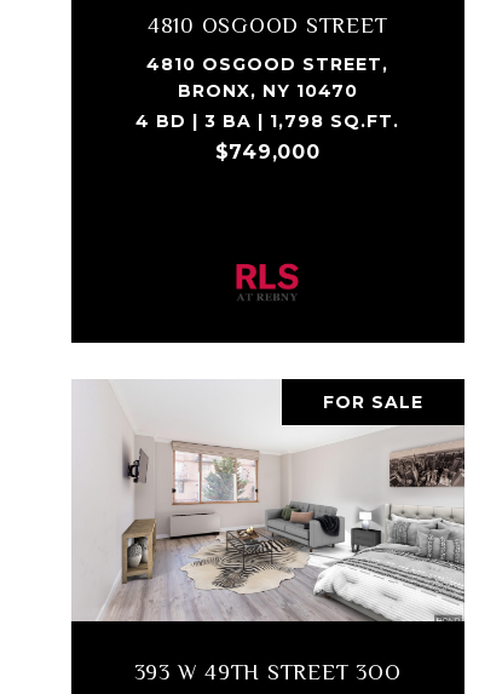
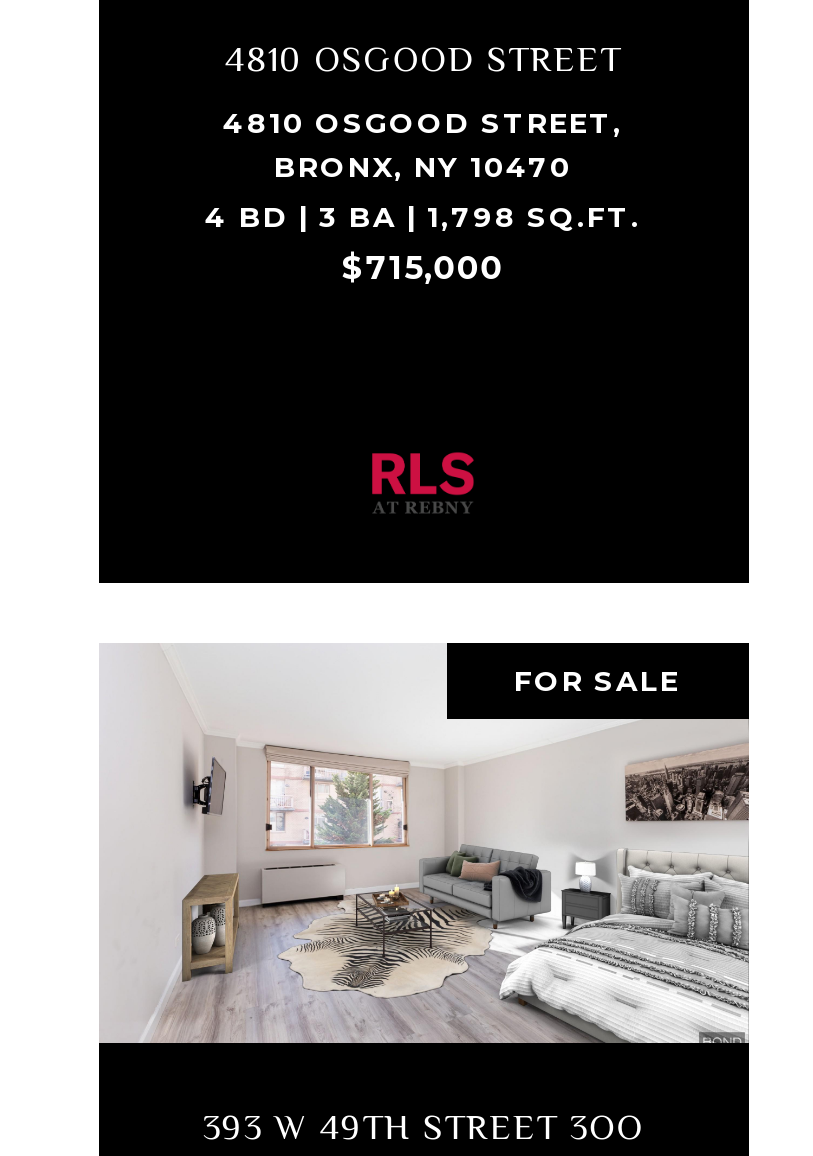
- $749,000
+ $715,000
